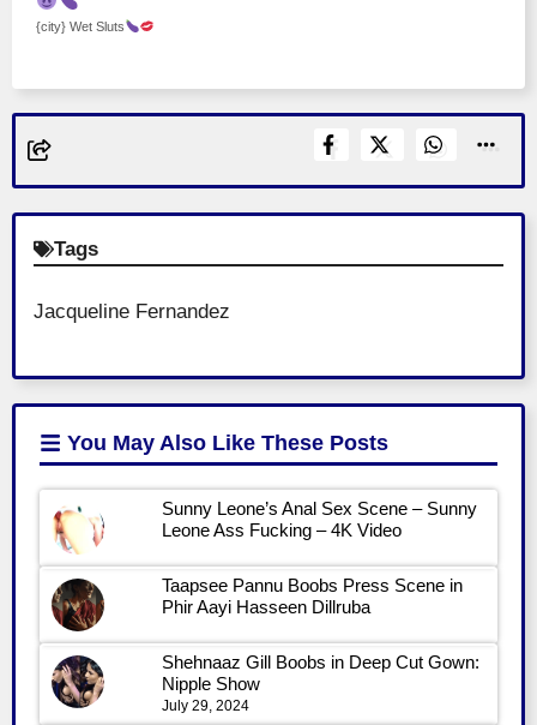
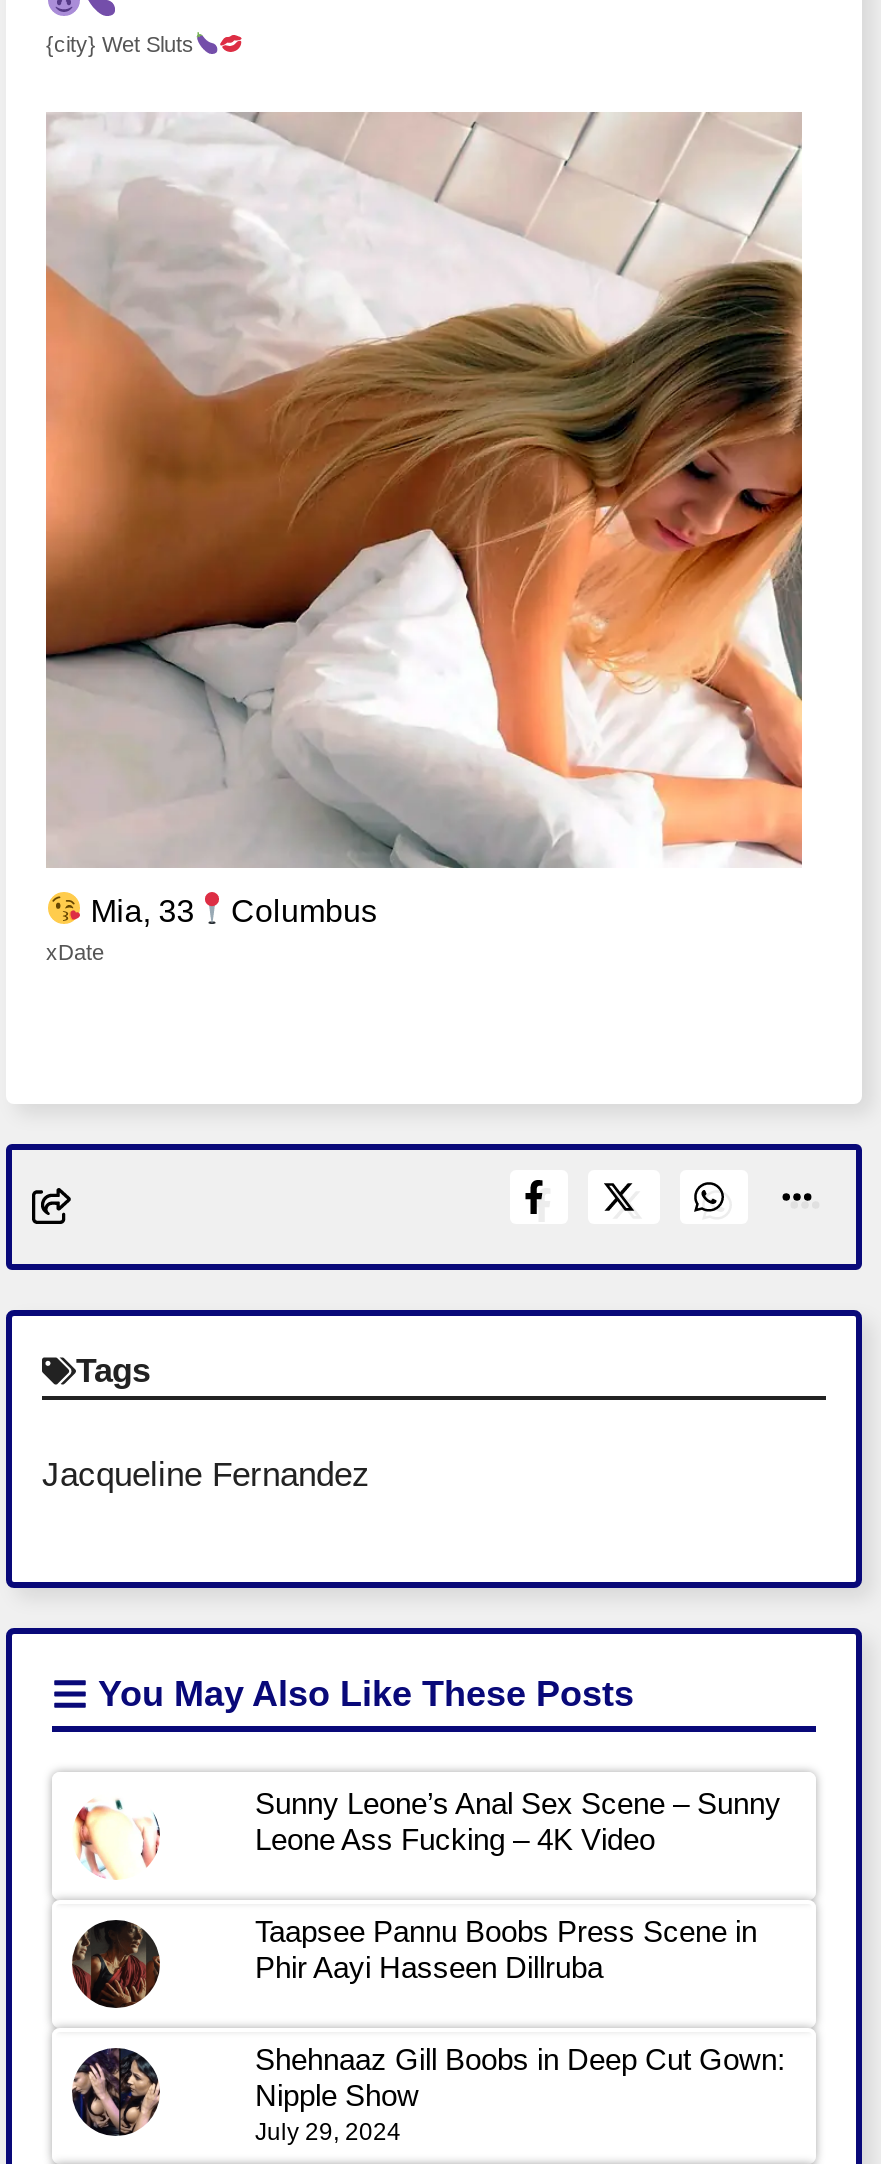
+ [image]
+ Mia, 33
+ Columbus
+ xDate
